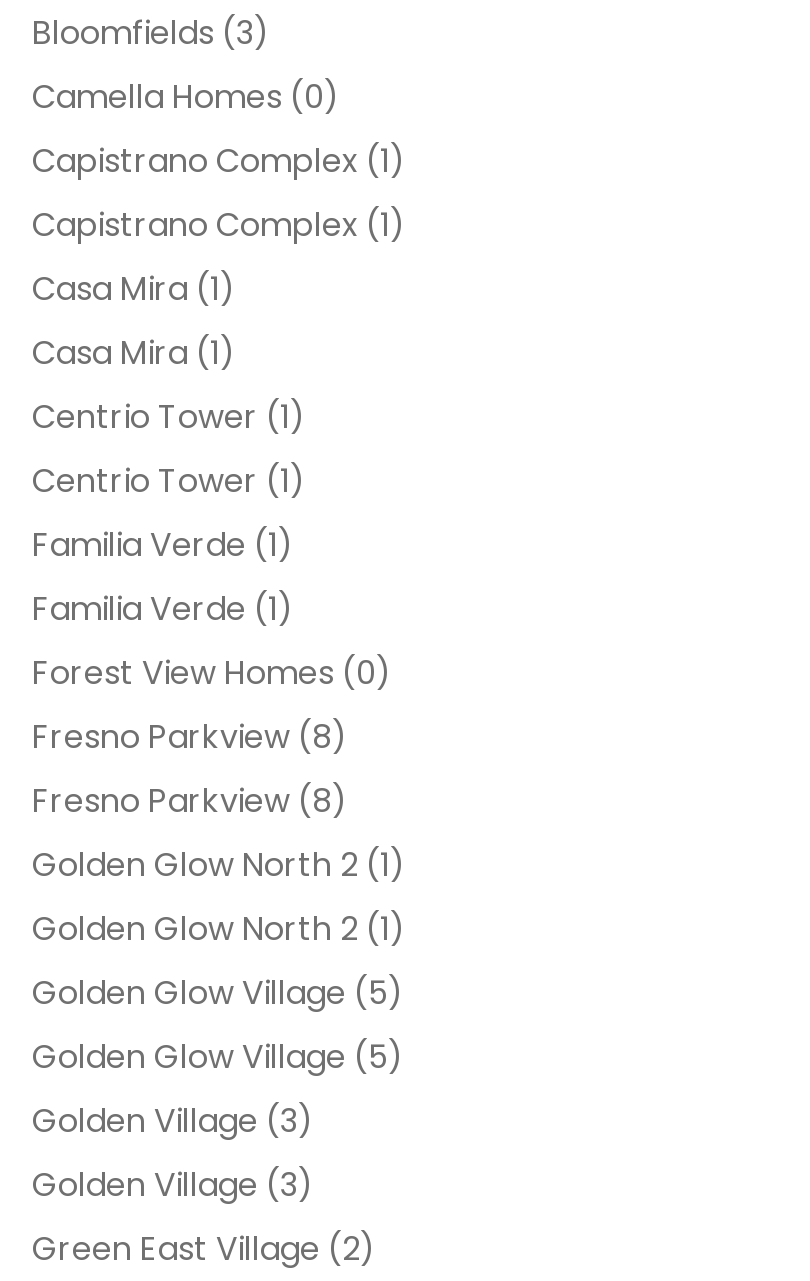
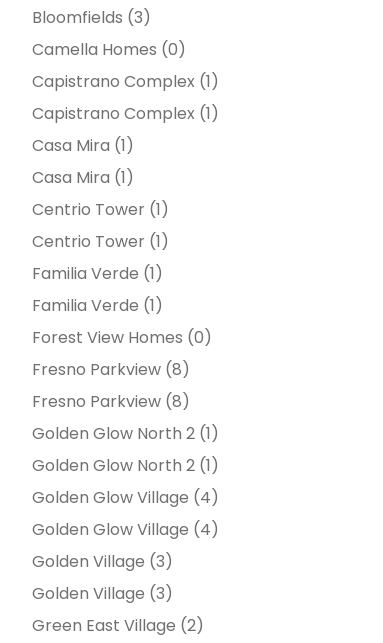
- Golden Glow Village (5)
+ Golden Glow Village (4)

- Golden Glow Village (5)
+ Golden Glow Village (4)
